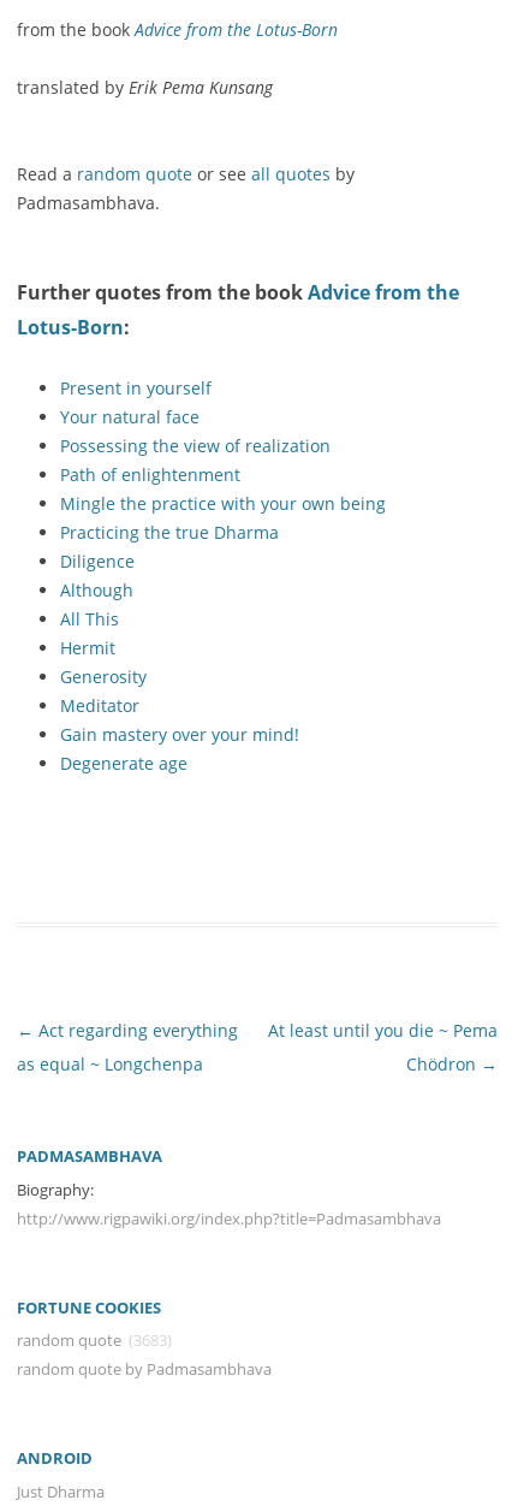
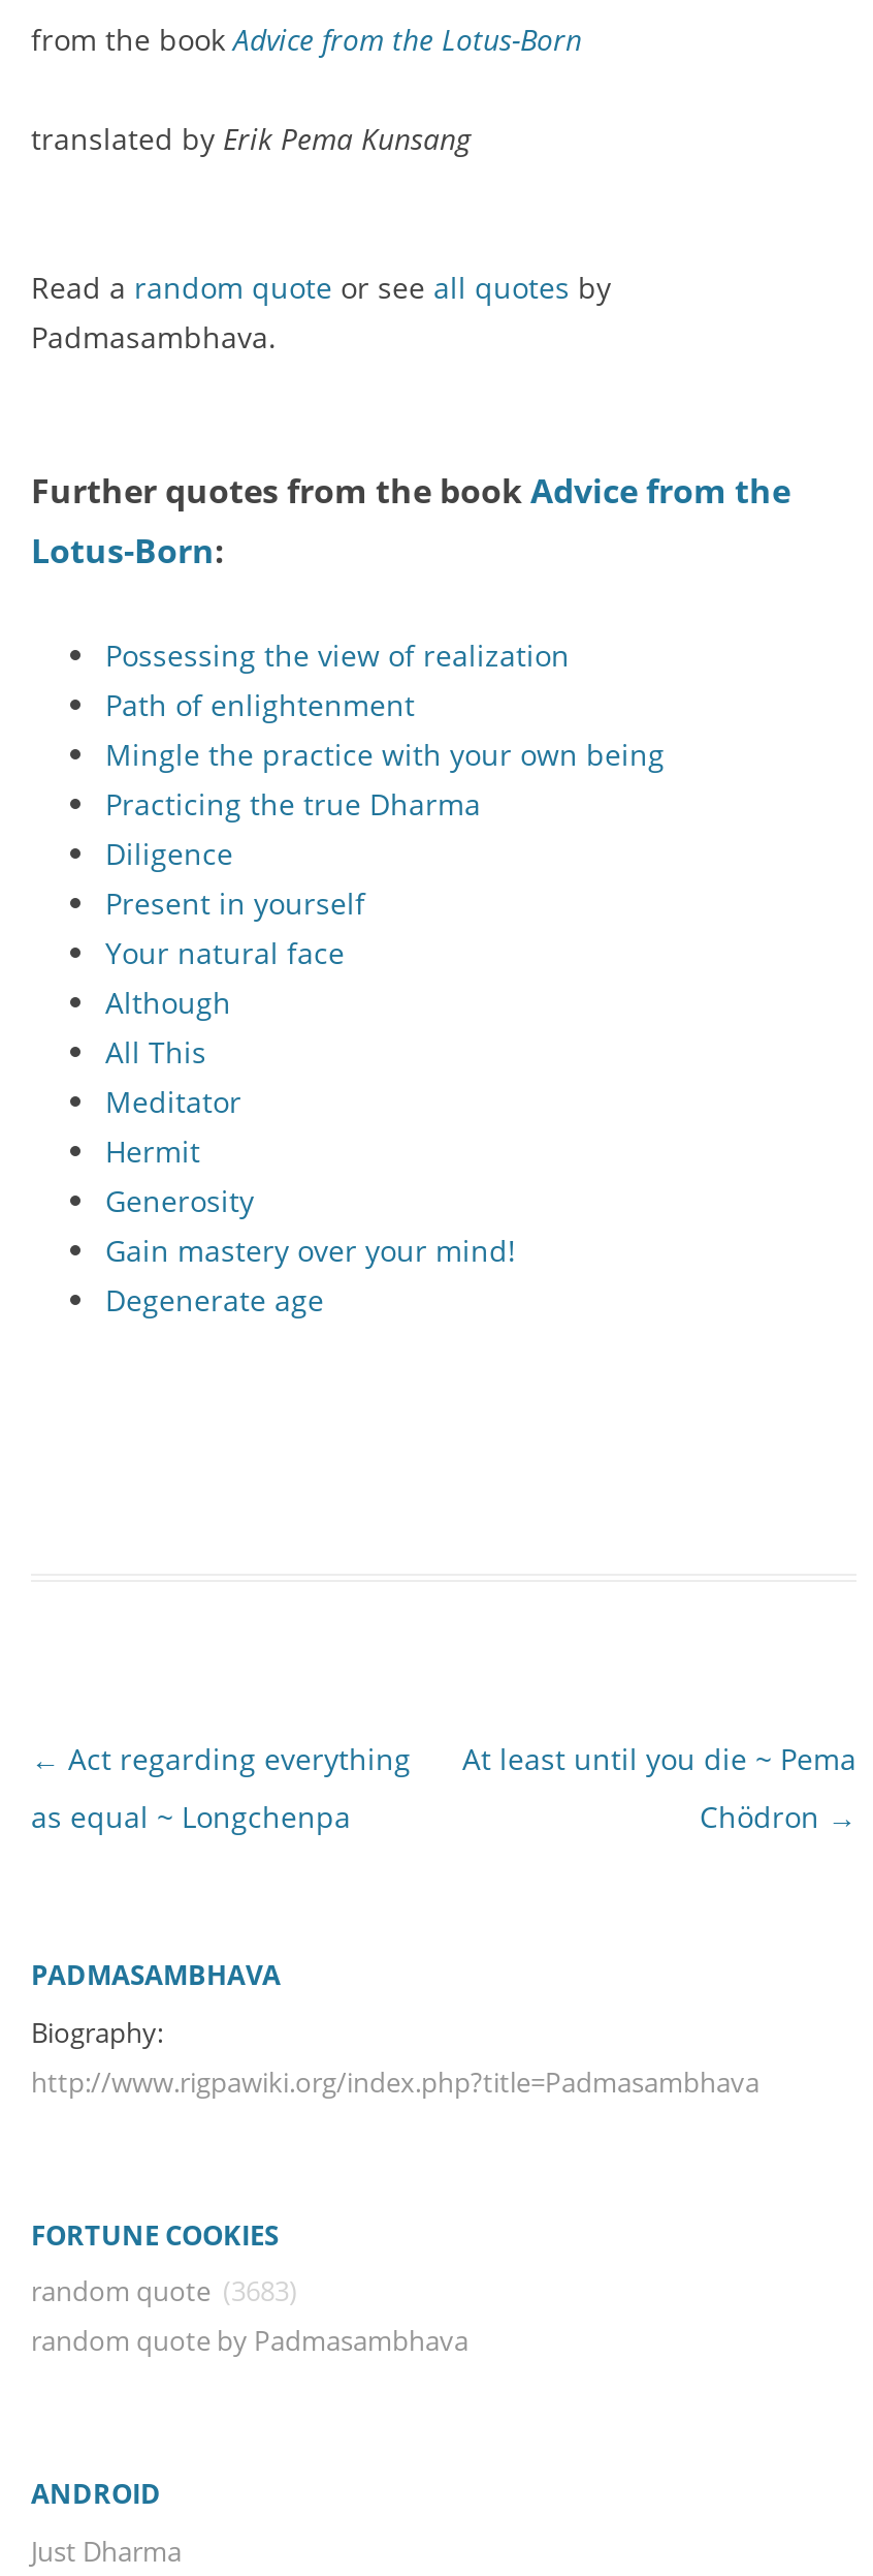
moved down: Present in yourself | Your natural face

moved up: Possessing the view of realization | Path of enlightenment | Mingle the practice with your own being | Practicing the true Dharma | Diligence

moved down: Hermit | Generosity

moved up: Meditator
